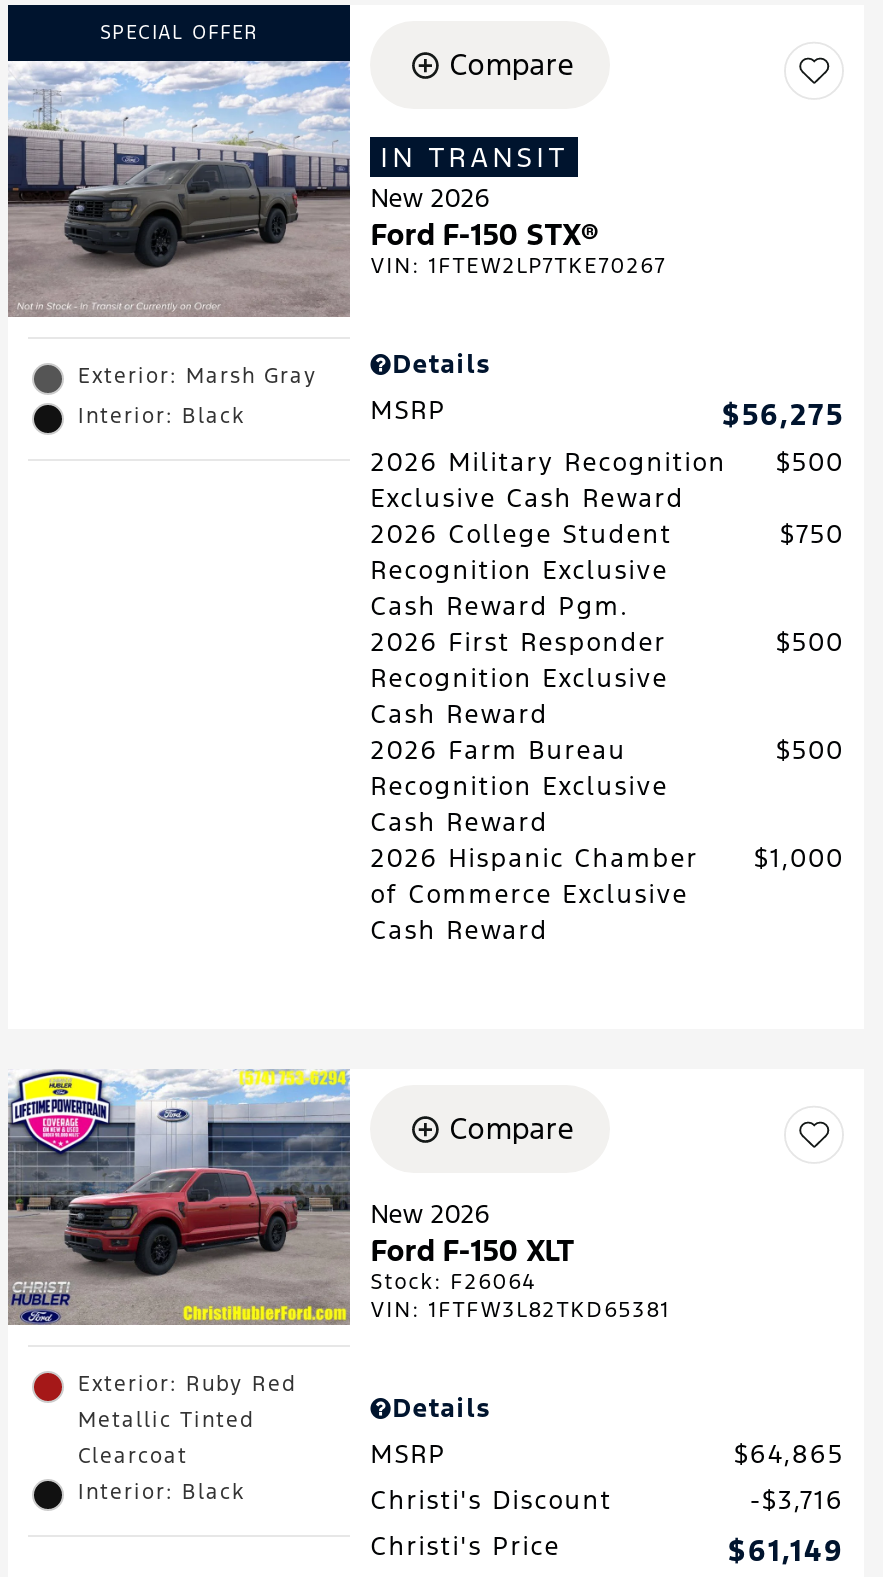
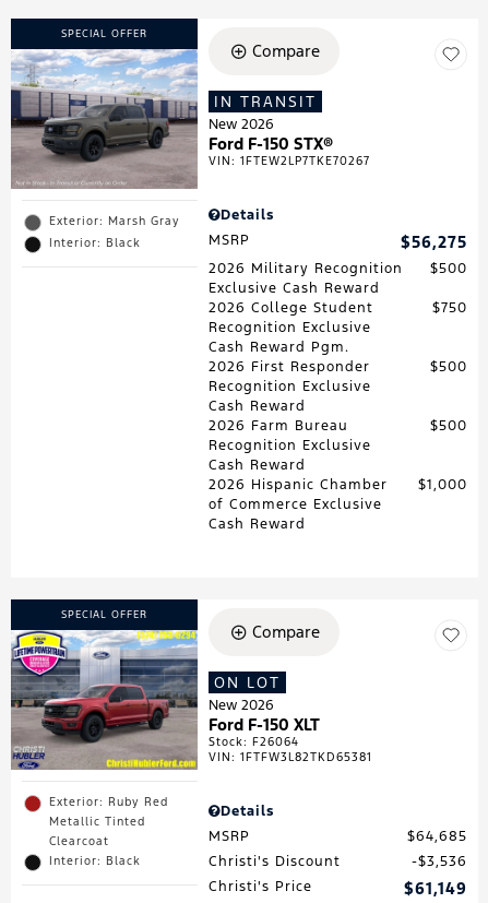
+ SPECIAL OFFER

- [image]
+ [image]

+ ON LOT

- $64,865
+ $64,685

- $3,716
+ $3,536
